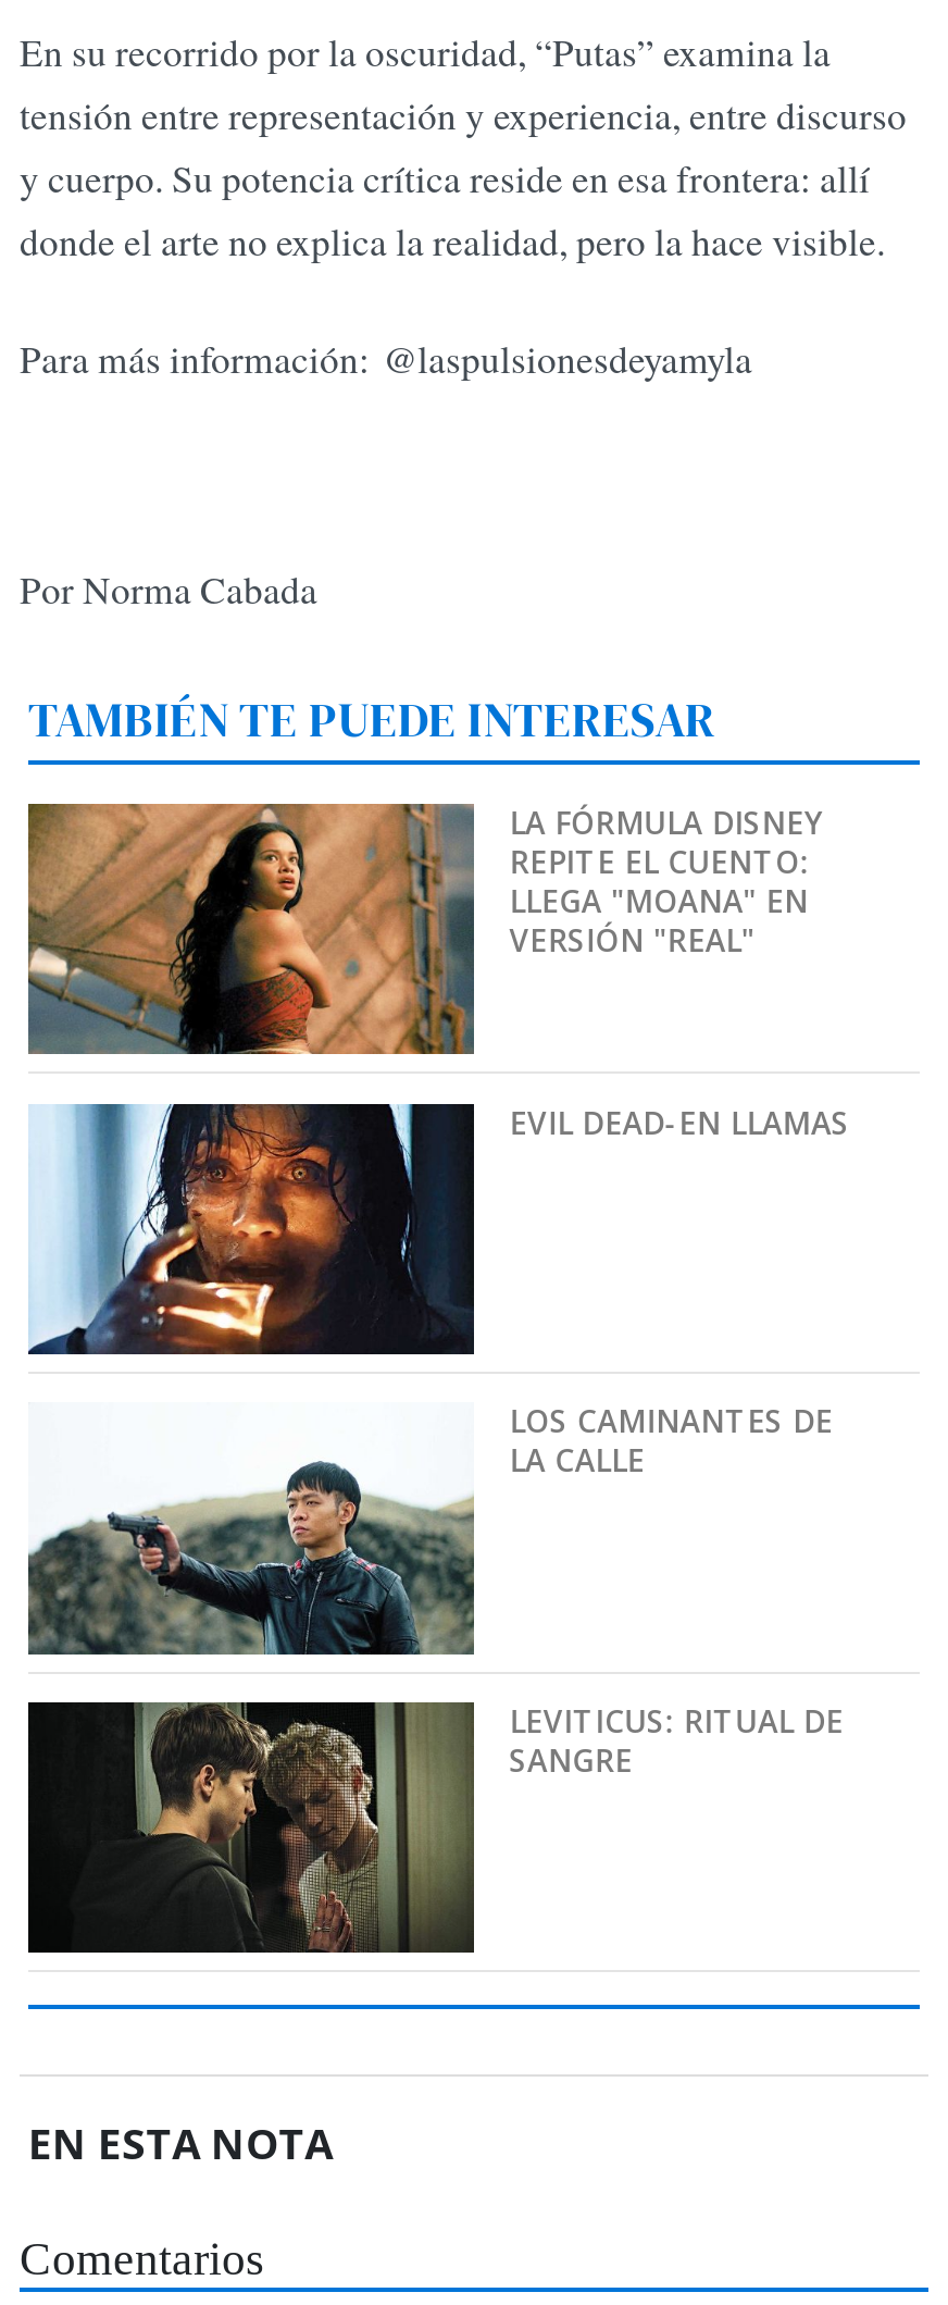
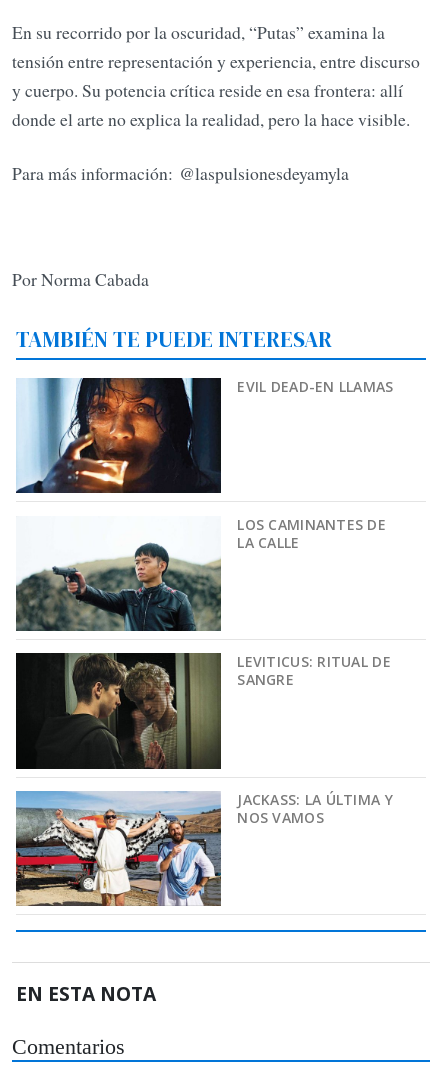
- [image]
- LA FÓRMULA DISNEY
- REPITE EL CUENTO:
- LLEGA "MOANA" EN
- VERSIÓN "REAL"

moved up: [image] | EVIL DEAD-EN LLAMAS | LOS CAMINANTES DE | LA CALLE | LEVITICUS: RITUAL DE | SANGRE

moved up: [image]

+ [image]
+ JACKASS: LA ÚLTIMA Y
+ NOS VAMOS
